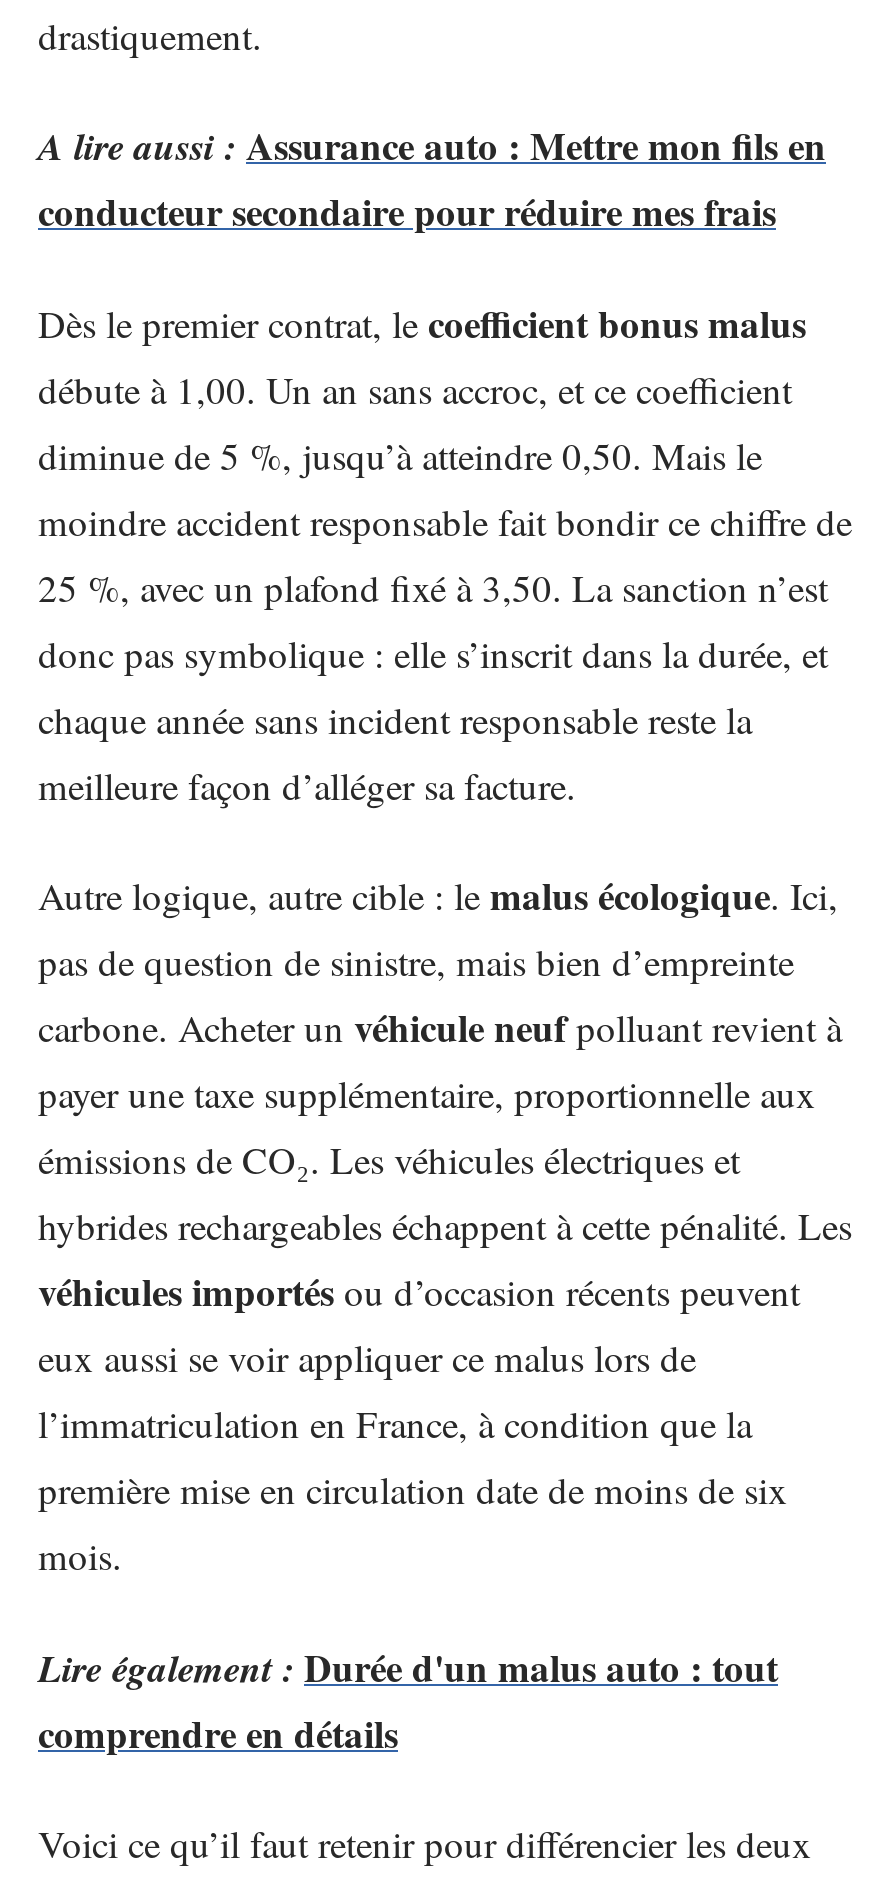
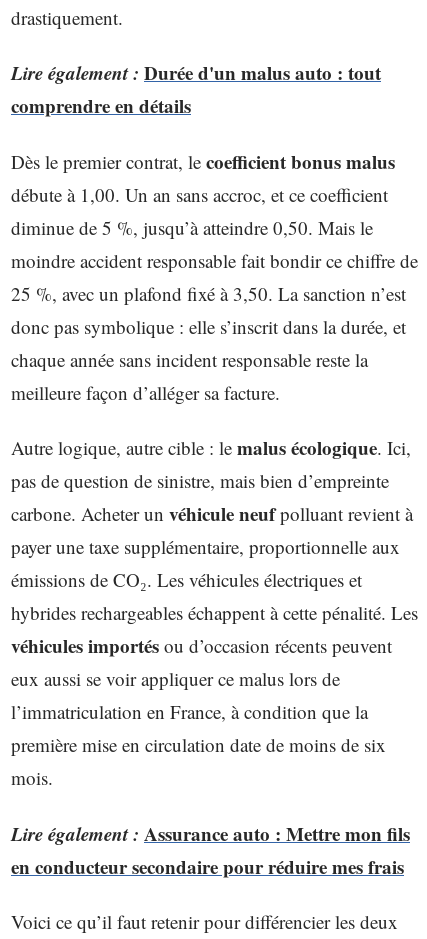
- A lire aussi : Assurance auto : Mettre mon fils en
- conducteur secondaire pour réduire mes frais

+ Lire également : Assurance auto : Mettre mon fils
+ en conducteur secondaire pour réduire mes frais

moved up: Lire également : Durée d'un malus auto : tout | comprendre en détails
